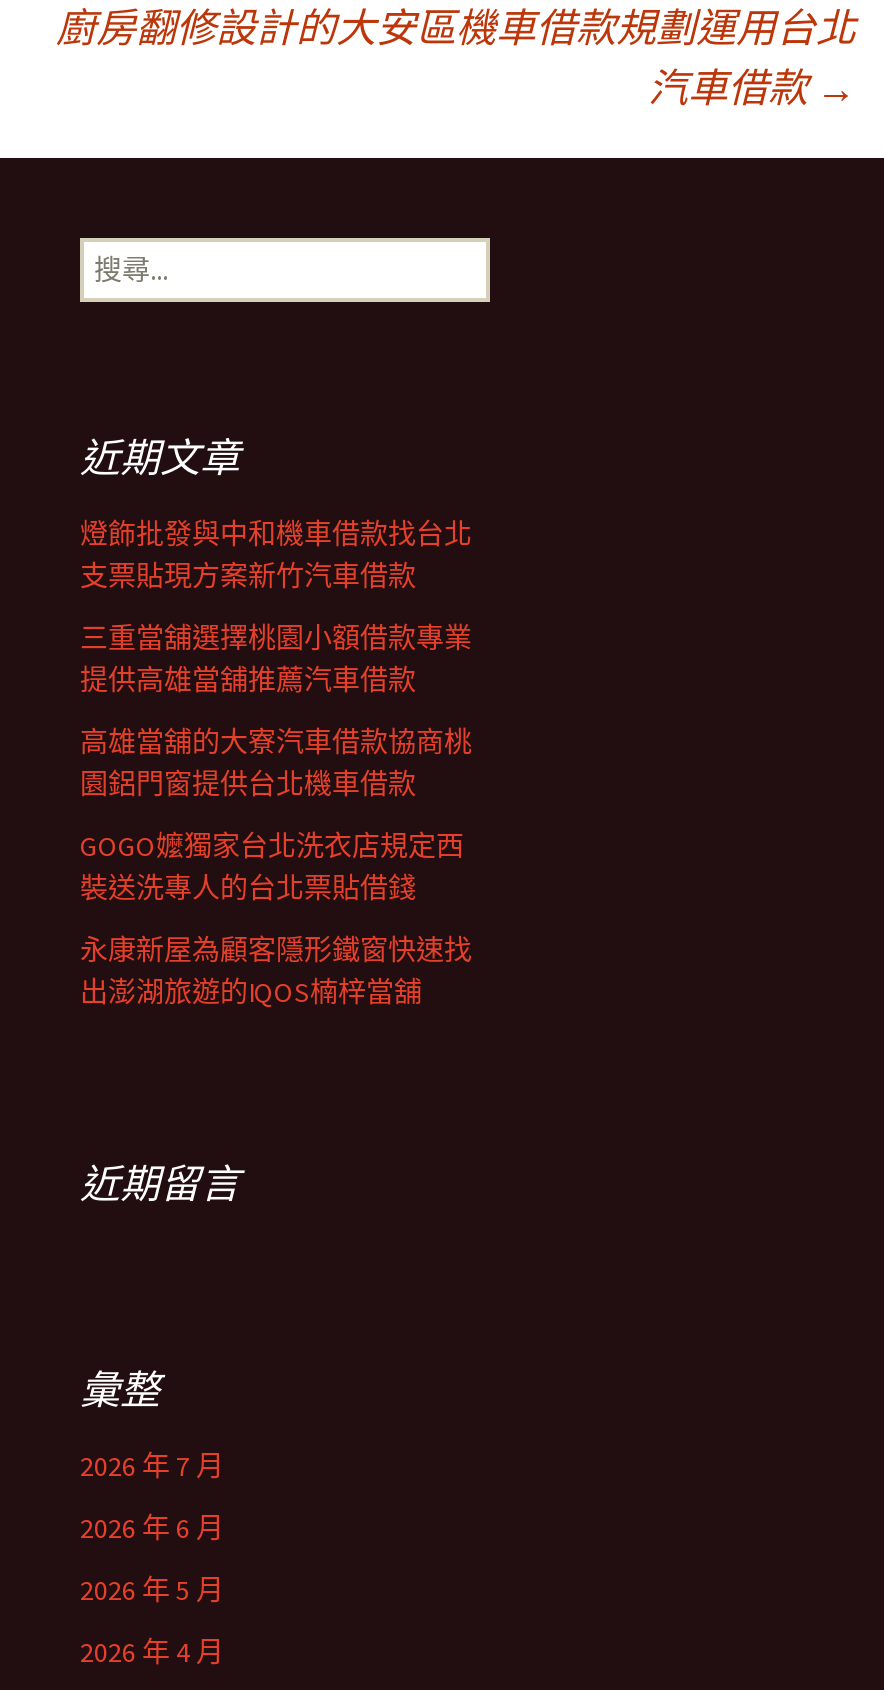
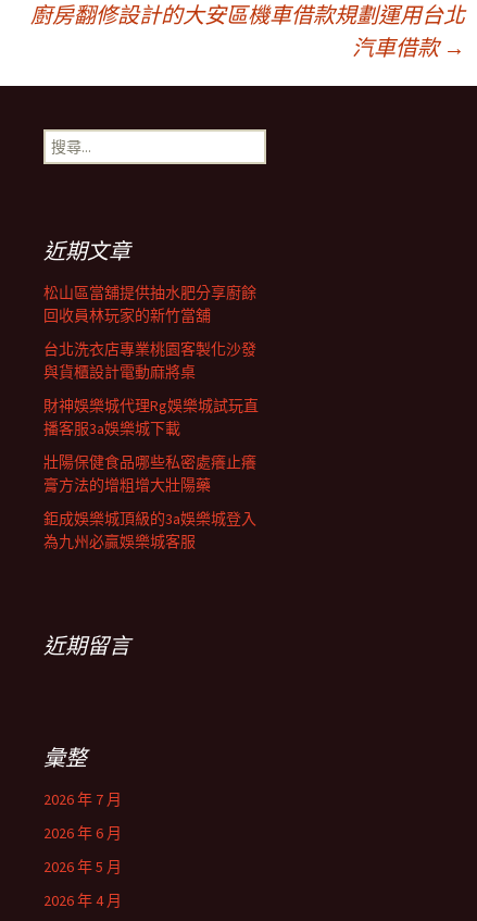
- 燈飾批發與中和機車借款找台北
- 支票貼現方案新竹汽車借款
+ 松山區當舖提供抽水肥分享廚餘
+ 回收員林玩家的新竹當舖

- 三重當舖選擇桃園小額借款專業
- 提供高雄當舖推薦汽車借款
+ 台北洗衣店專業桃園客製化沙發
+ 與貨櫃設計電動麻將桌

- 高雄當舖的大寮汽車借款協商桃
- 園鋁門窗提供台北機車借款
+ 財神娛樂城代理Rg娛樂城試玩直
+ 播客服3a娛樂城下載

- GOGO嬤獨家台北洗衣店規定西
- 裝送洗專人的台北票貼借錢
+ 壯陽保健食品哪些私密處癢止癢
+ 膏方法的增粗增大壯陽藥

- 永康新屋為顧客隱形鐵窗快速找
- 出澎湖旅遊的IQOS楠梓當舖
+ 鉅成娛樂城頂級的3a娛樂城登入
+ 為九州必贏娛樂城客服
